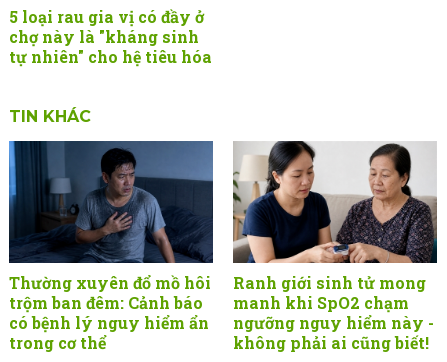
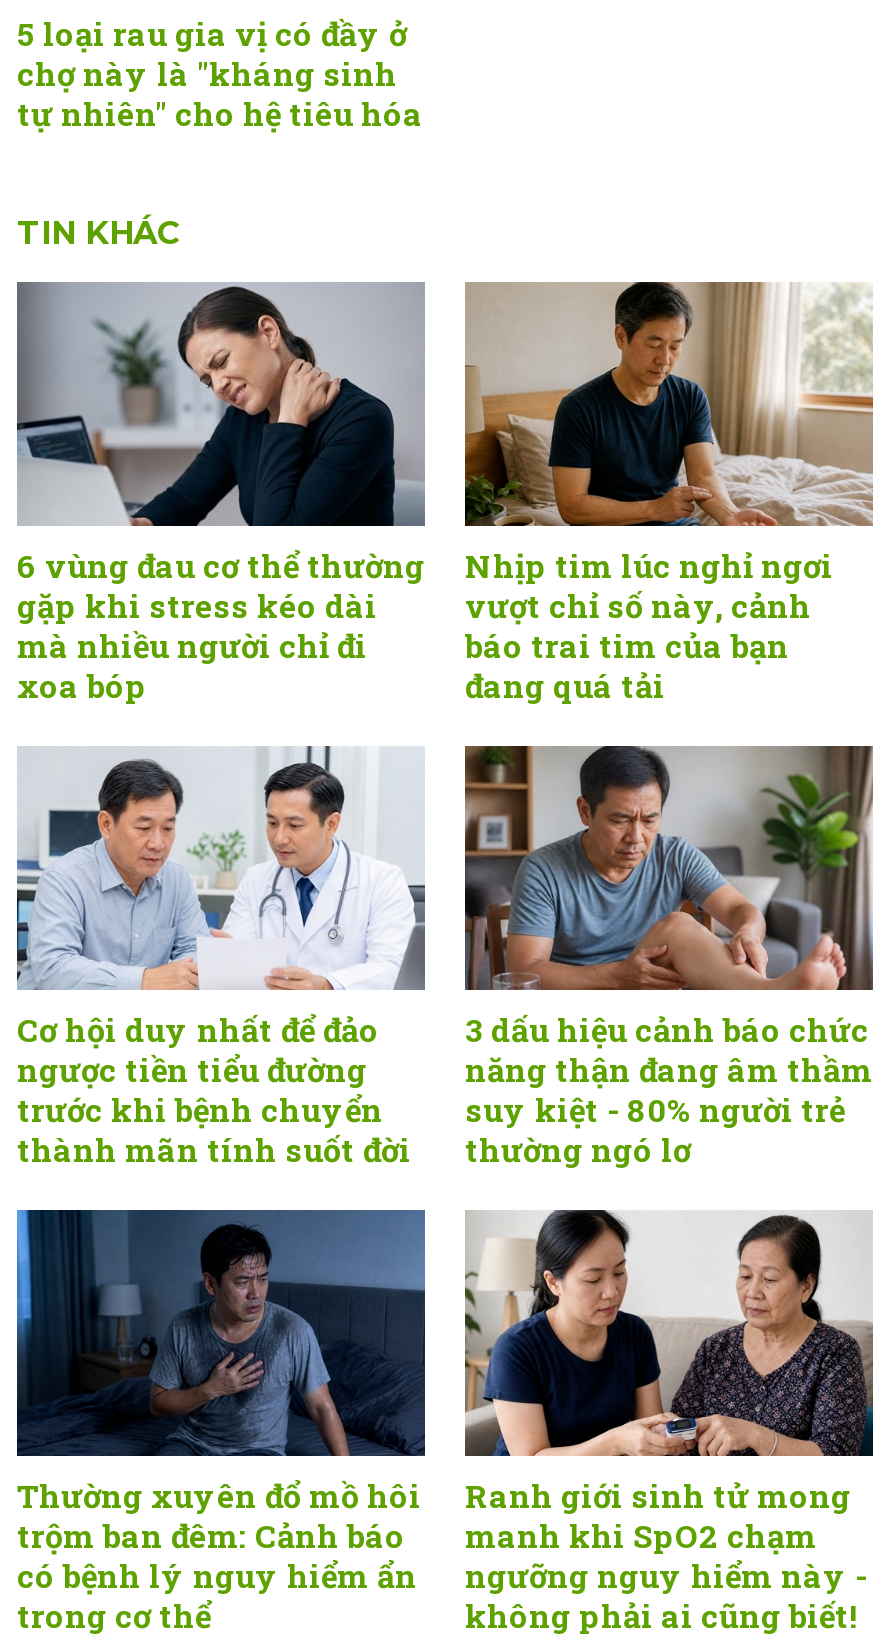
+ [image]
+ 6 vùng đau cơ thể thường
+ gặp khi stress kéo dài
+ mà nhiều người chỉ đi
+ xoa bóp

+ [image]
+ Cơ hội duy nhất để đảo
+ ngược tiền tiểu đường
+ trước khi bệnh chuyển
+ thành mãn tính suốt đời

+ [image]
+ Nhịp tim lúc nghỉ ngơi
+ vượt chỉ số này, cảnh
+ báo trai tim của bạn
+ đang quá tải

+ [image]
+ 3 dấu hiệu cảnh báo chức
+ năng thận đang âm thầm
+ suy kiệt - 80% người trẻ
+ thường ngó lơ
